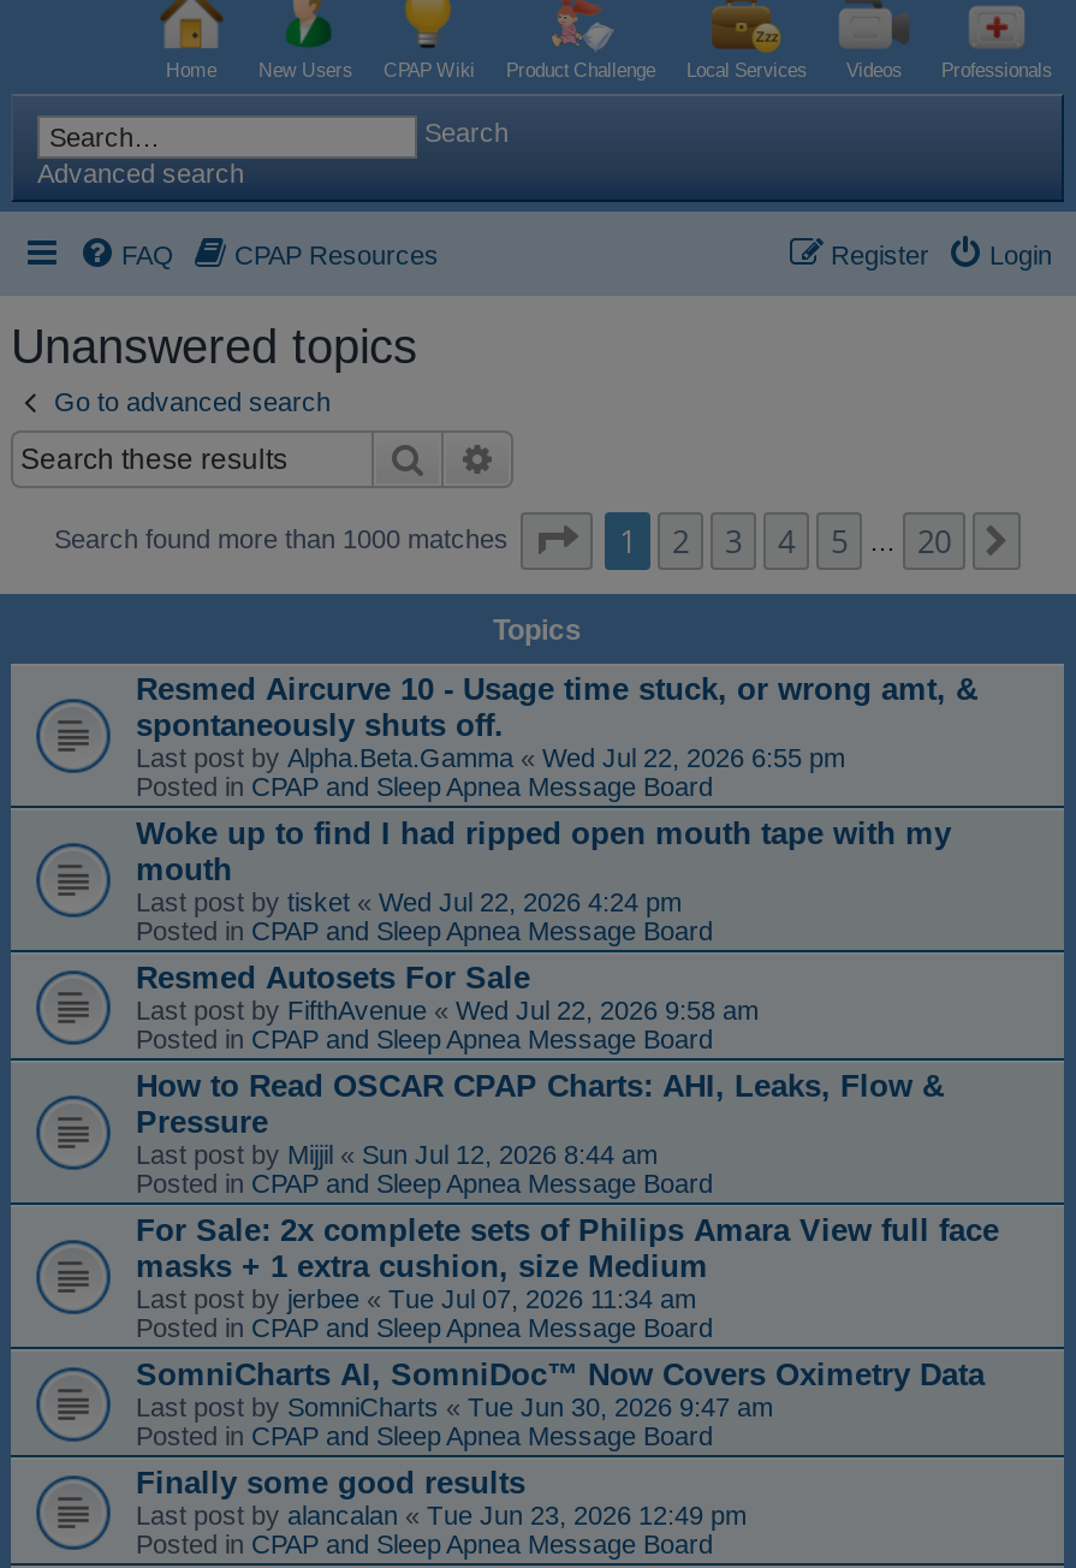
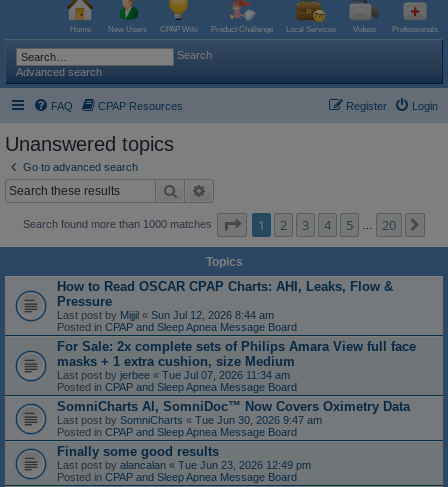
- Resmed Aircurve 10 - Usage time stuck, or wrong amt, &
- spontaneously shuts off.
- Last post by Alpha.Beta.Gamma «Wed Jul 22, 2026 6:55 pm
- Posted in CPAP and Sleep Apnea Message Board
- Woke up to find I had ripped open mouth tape with my
- mouth
- Last post by tisket «Wed Jul 22, 2026 4:24 pm
- Posted in CPAP and Sleep Apnea Message Board
- Resmed Autosets For Sale
- Last post by FifthAvenue «Wed Jul 22, 2026 9:58 am
- Posted in CPAP and Sleep Apnea Message Board
